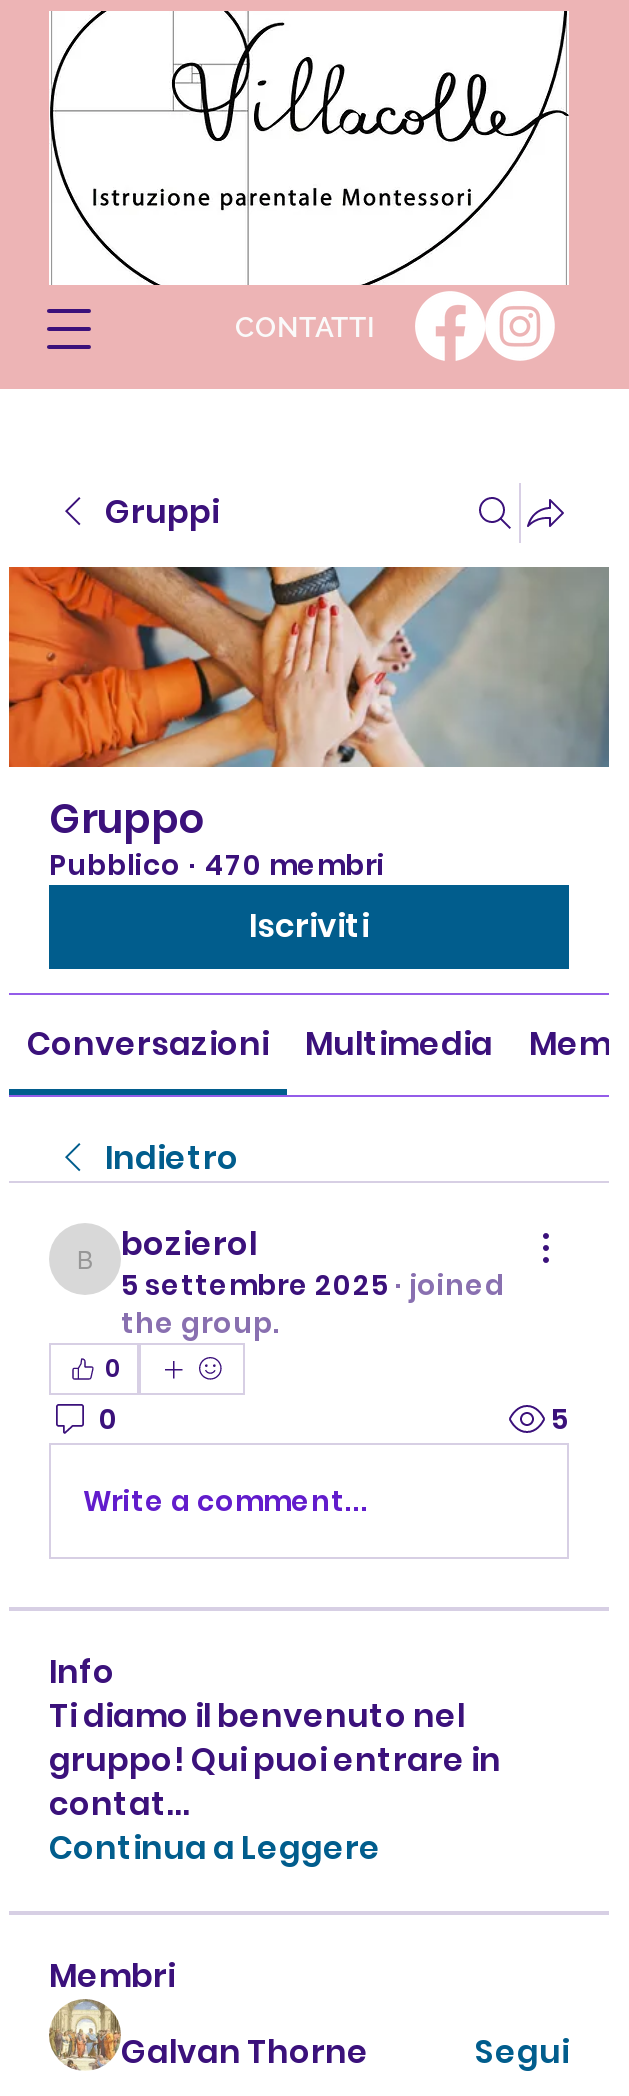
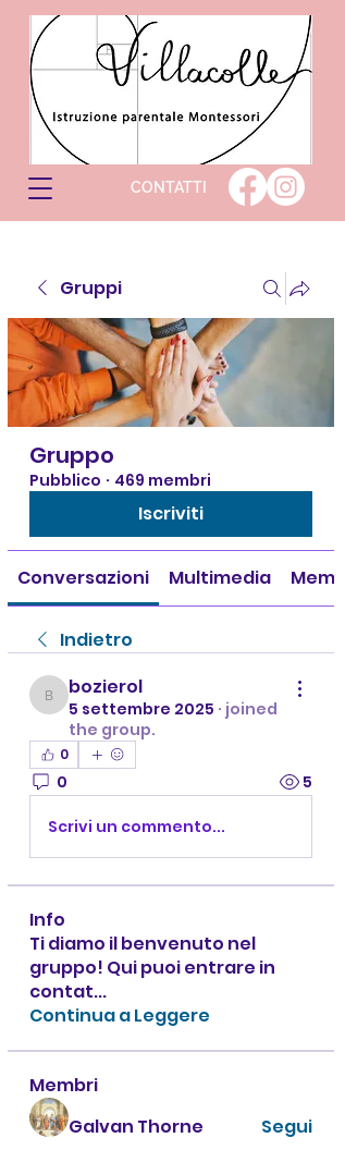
- Pubblico · 470 membri
+ Pubblico · 469 membri

- Write a comment...
+ Scrivi un commento...
